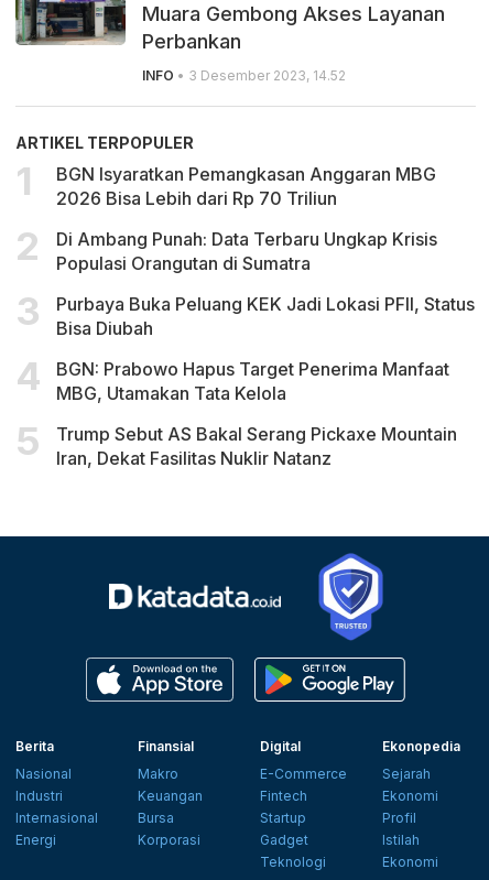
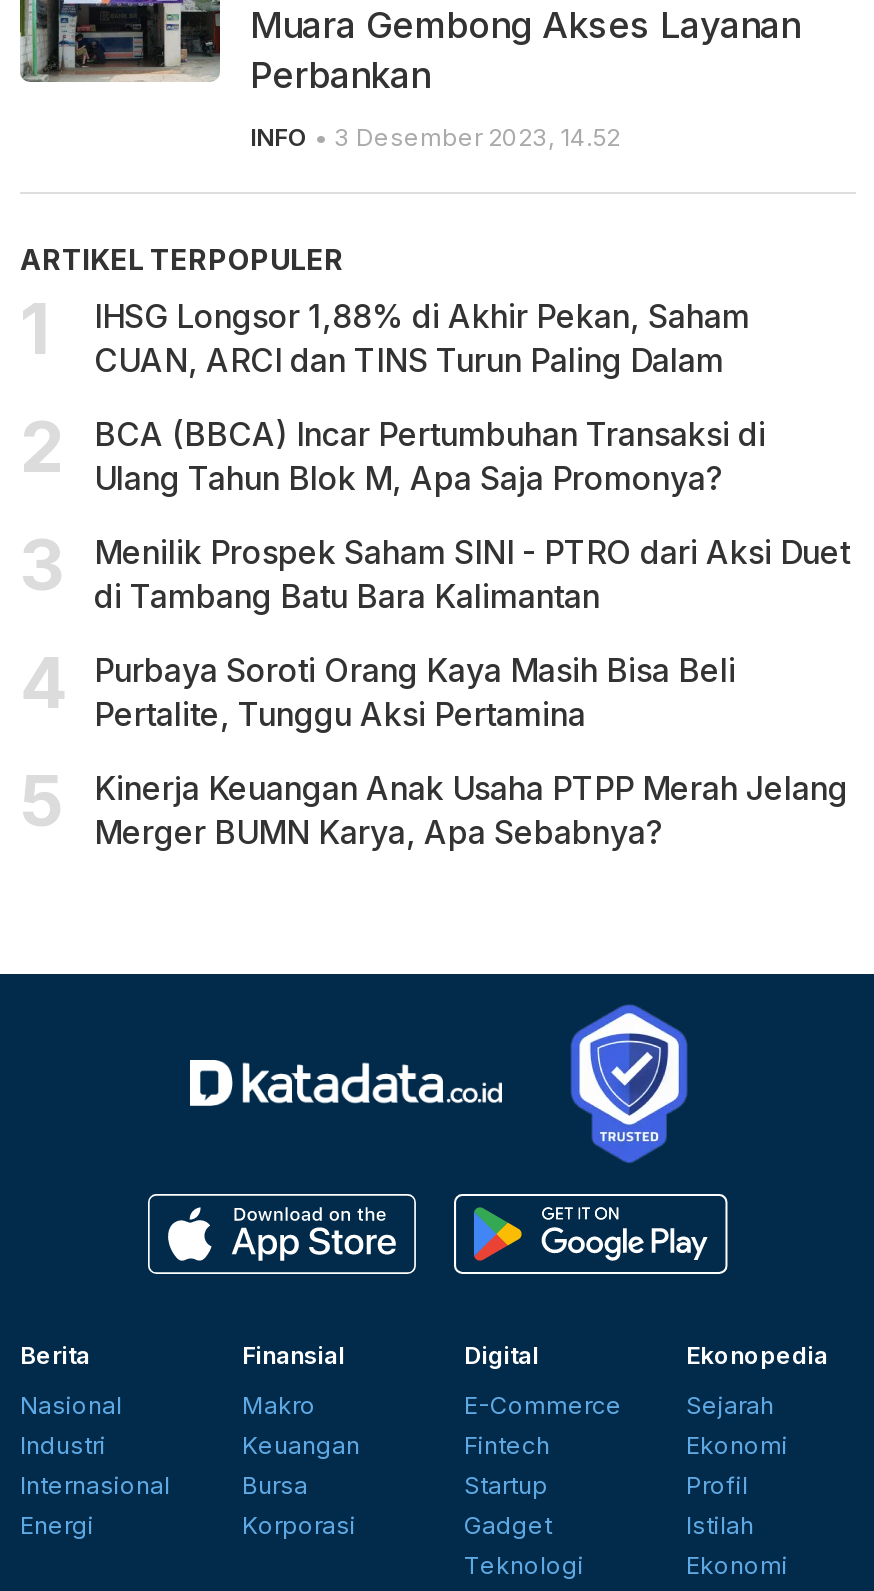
- BGN Isyaratkan Pemangkasan Anggaran MBG
- 2026 Bisa Lebih dari Rp 70 Triliun
+ IHSG Longsor 1,88% di Akhir Pekan, Saham
+ CUAN, ARCI dan TINS Turun Paling Dalam

- Di Ambang Punah: Data Terbaru Ungkap Krisis
- Populasi Orangutan di Sumatra
+ BCA (BBCA) Incar Pertumbuhan Transaksi di
+ Ulang Tahun Blok M, Apa Saja Promonya?

- Purbaya Buka Peluang KEK Jadi Lokasi PFII, Status
- Bisa Diubah
+ Menilik Prospek Saham SINI - PTRO dari Aksi Duet
+ di Tambang Batu Bara Kalimantan

- BGN: Prabowo Hapus Target Penerima Manfaat
- MBG, Utamakan Tata Kelola
+ Purbaya Soroti Orang Kaya Masih Bisa Beli
+ Pertalite, Tunggu Aksi Pertamina

- Trump Sebut AS Bakal Serang Pickaxe Mountain
- Iran, Dekat Fasilitas Nuklir Natanz
+ Kinerja Keuangan Anak Usaha PTPP Merah Jelang
+ Merger BUMN Karya, Apa Sebabnya?
